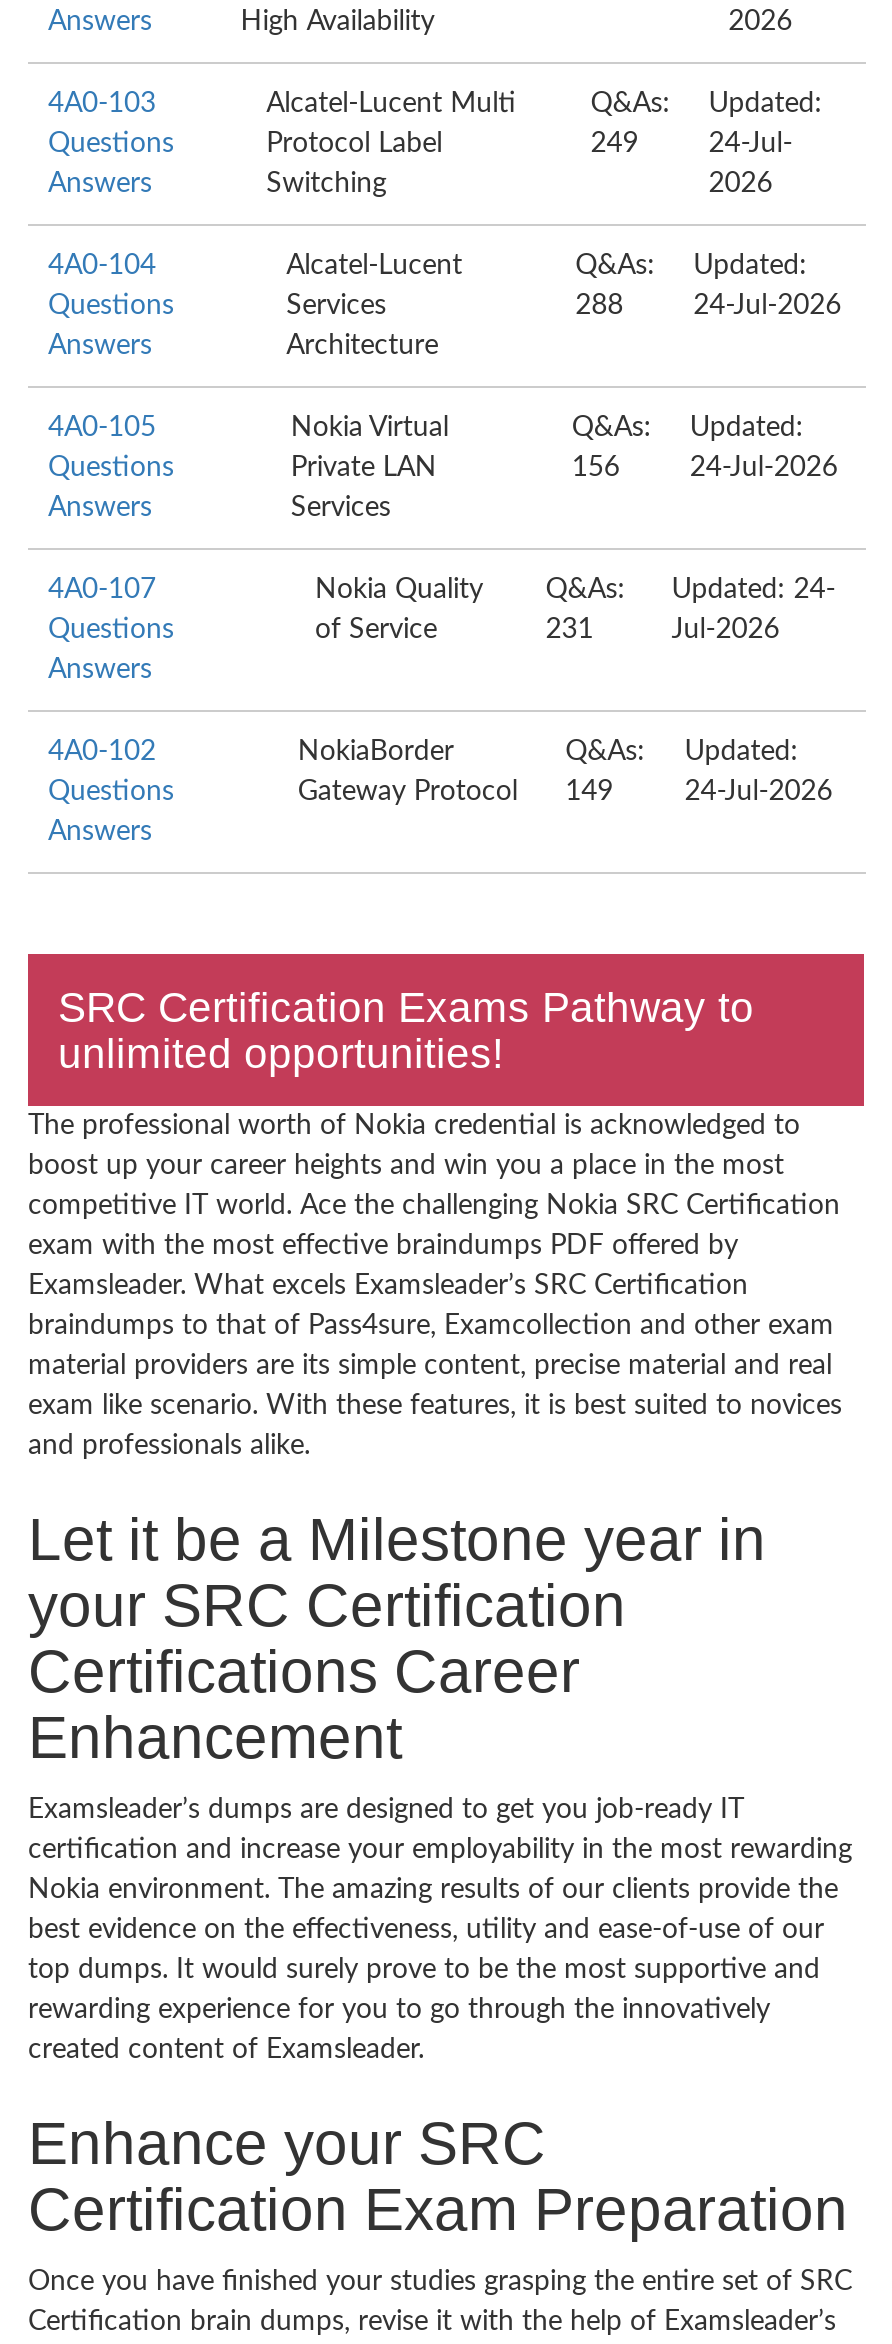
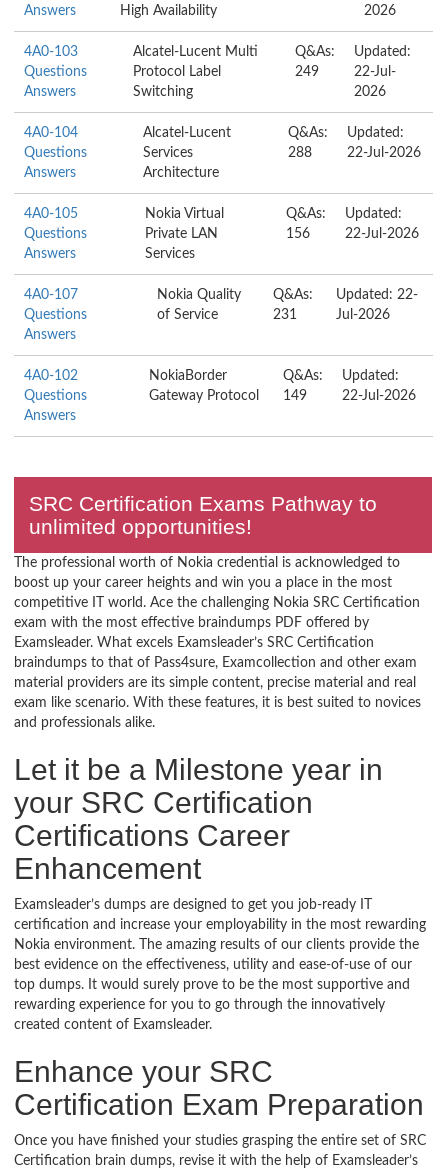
- 24-Jul-
+ 22-Jul-

- 24-Jul-2026
+ 22-Jul-2026

- 24-Jul-2026
+ 22-Jul-2026

- Q&As: Updated: 24-
+ Q&As: Updated: 22-

- 24-Jul-2026
+ 22-Jul-2026
